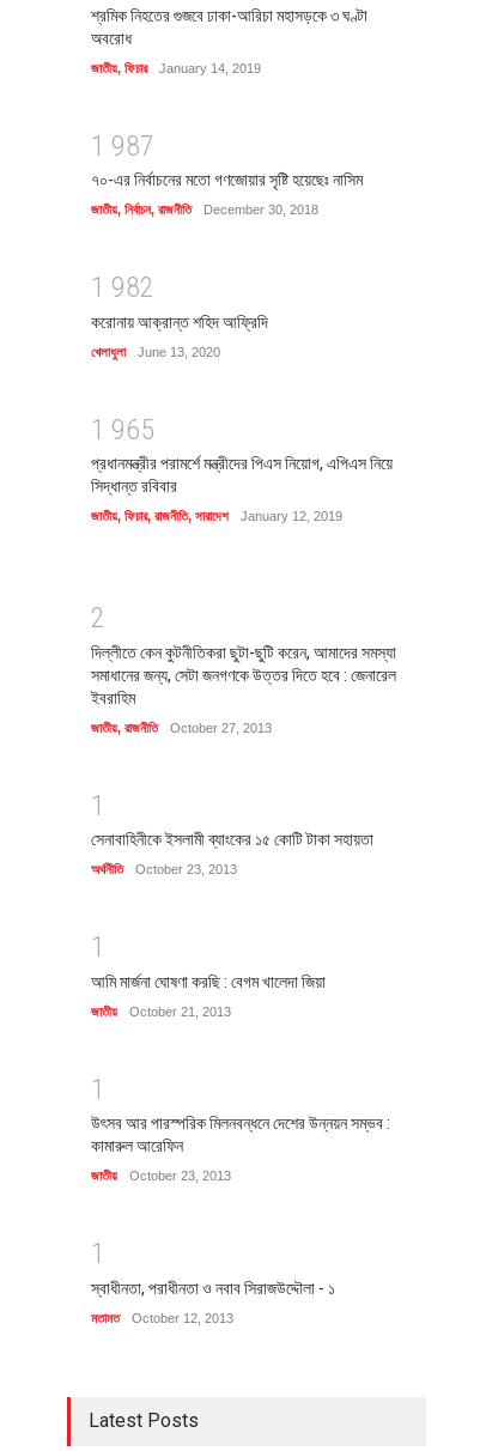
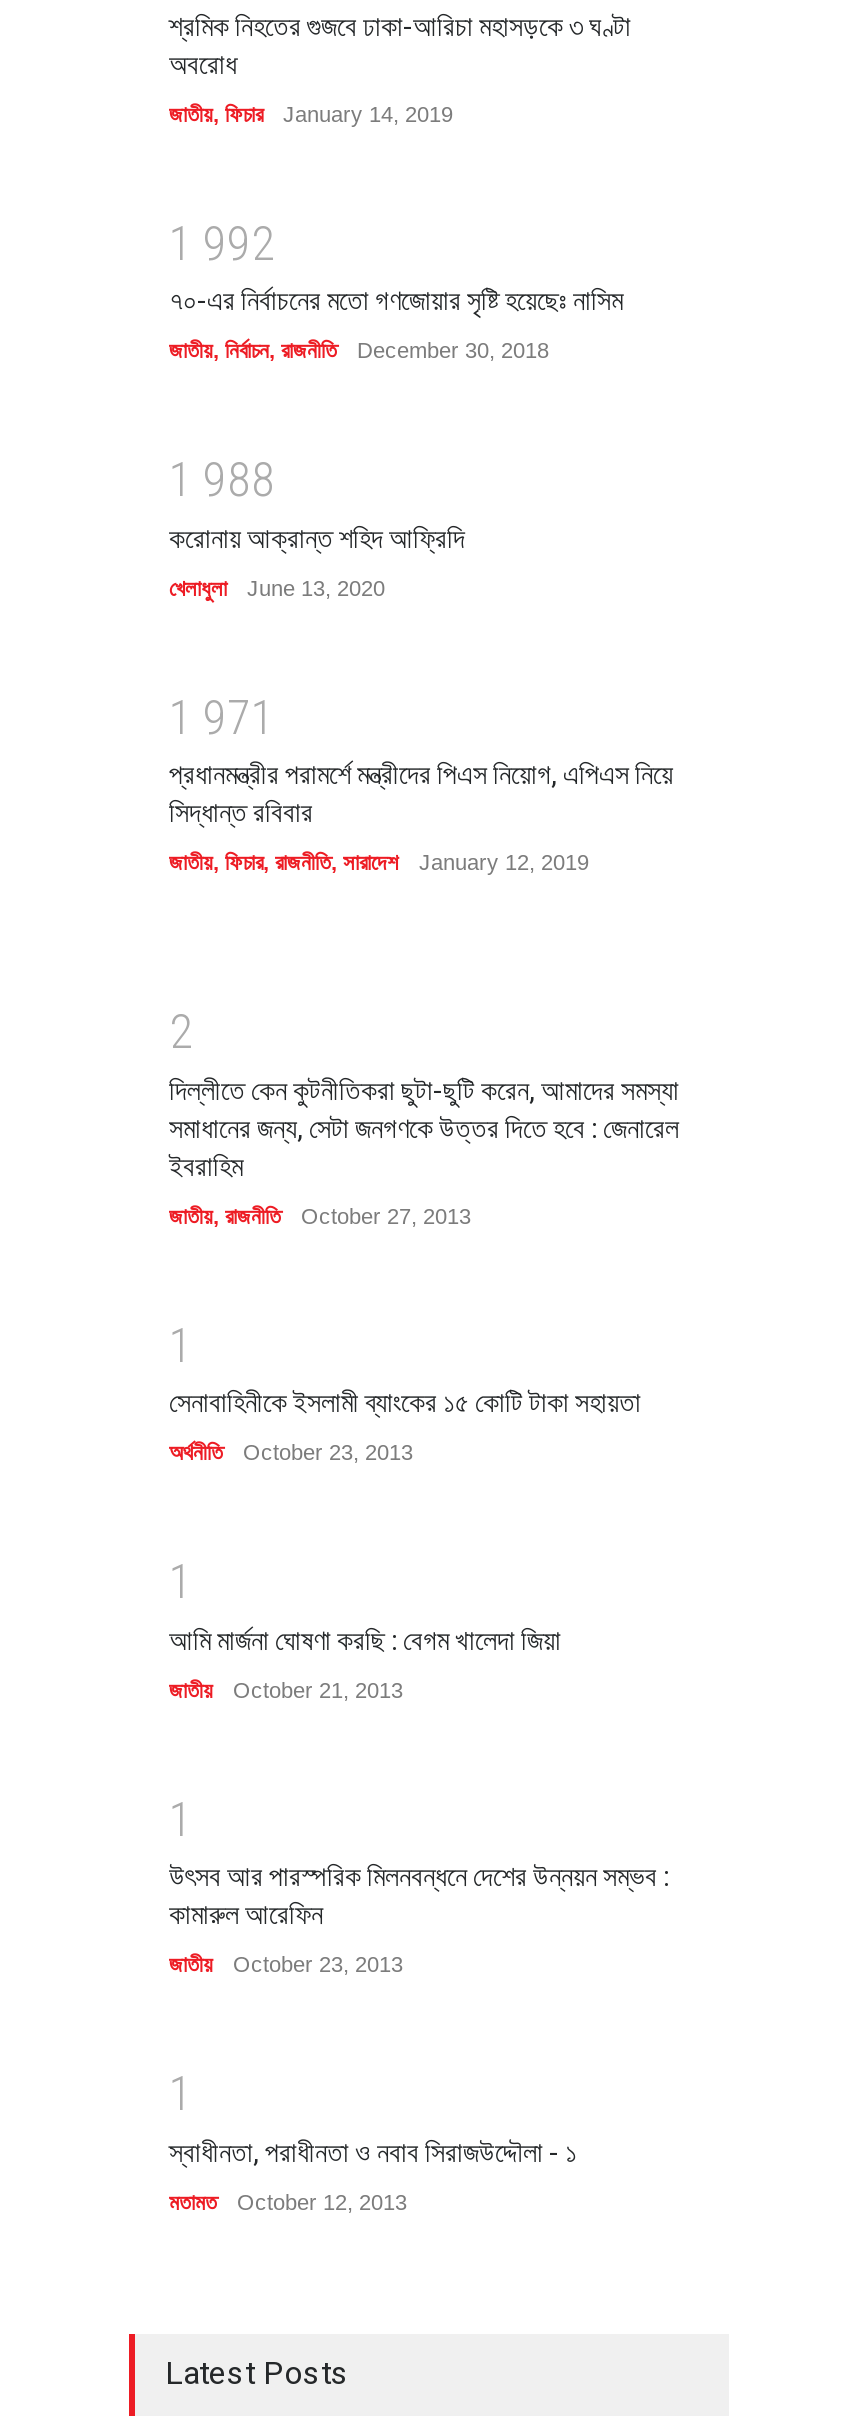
- 1 987
+ 1 992

- 1 982
+ 1 988

- 1 965
+ 1 971
